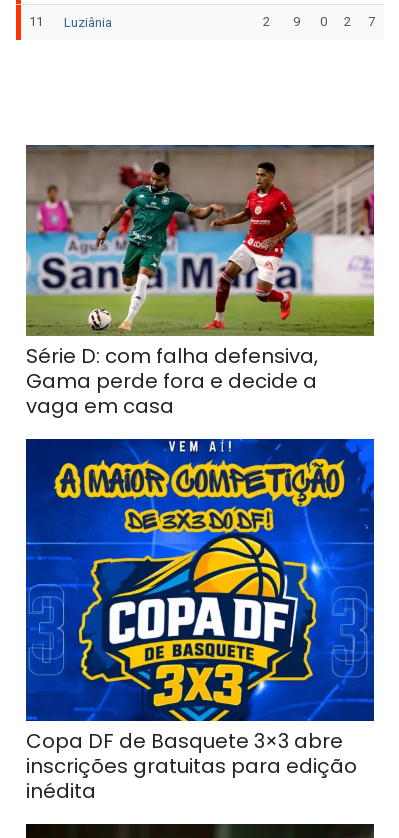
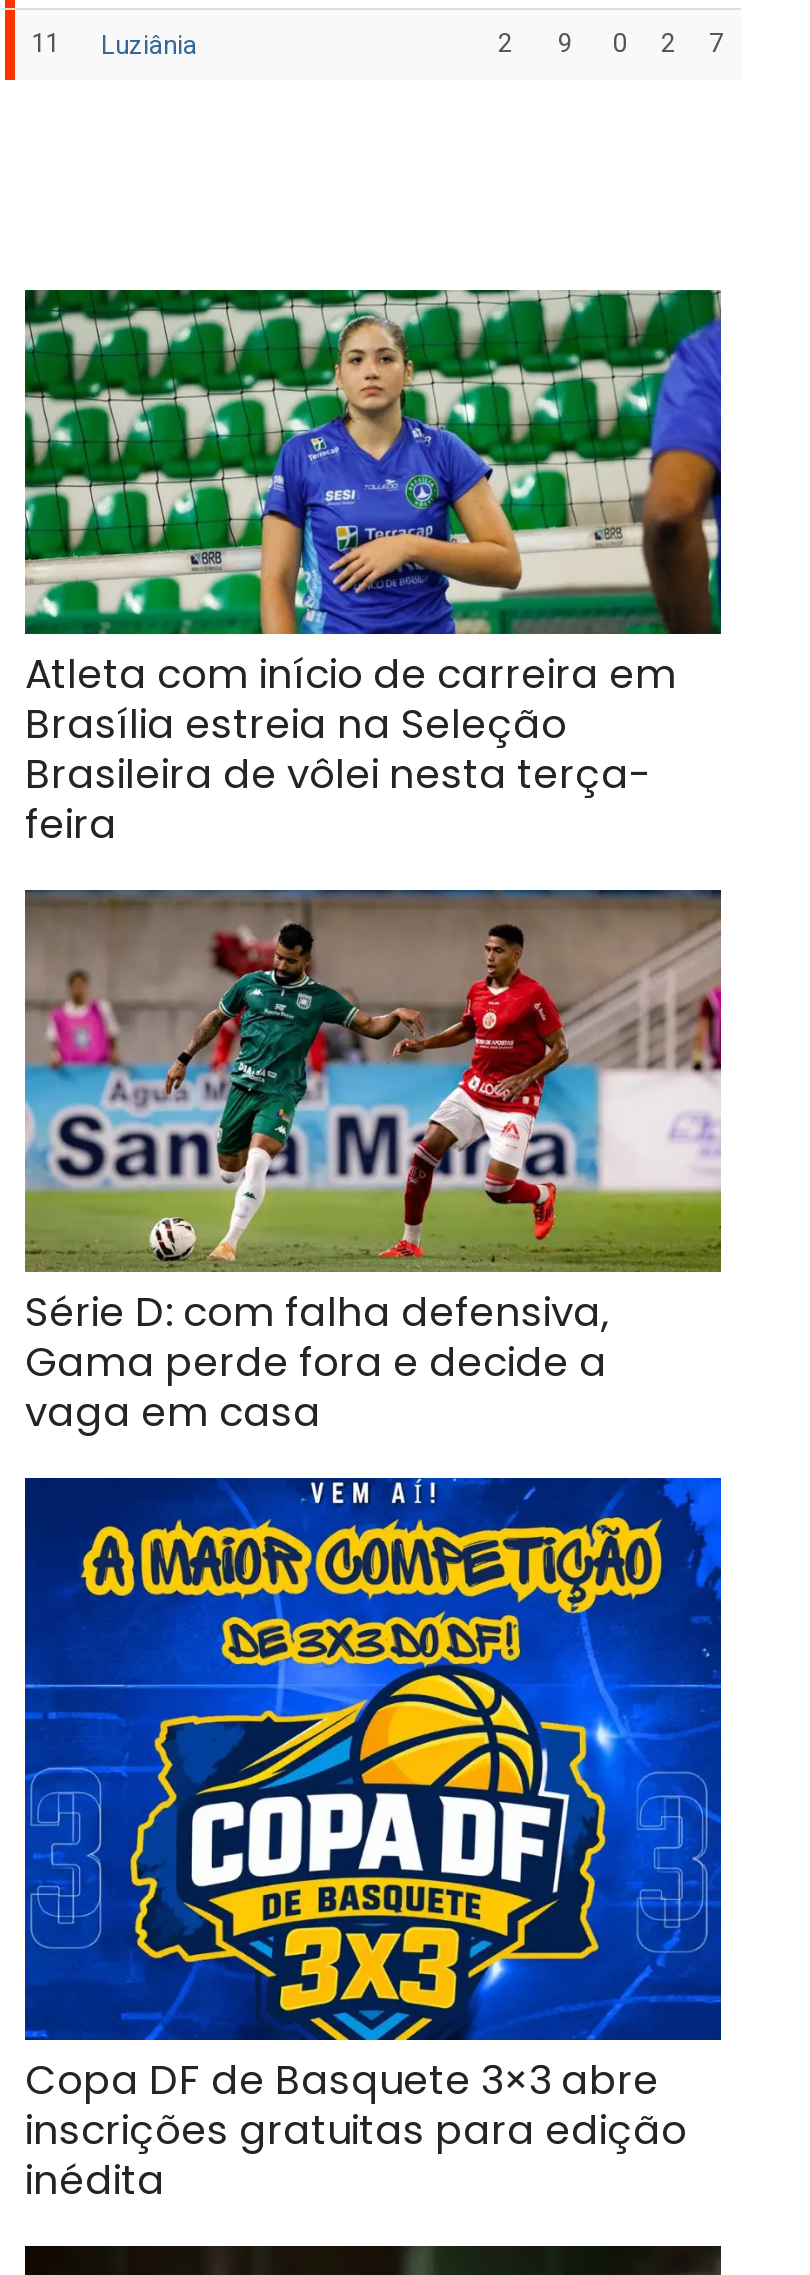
+ [image]
+ Atleta com início de carreira em
+ Brasília estreia na Seleção
+ Brasileira de vôlei nesta terça-
+ feira
